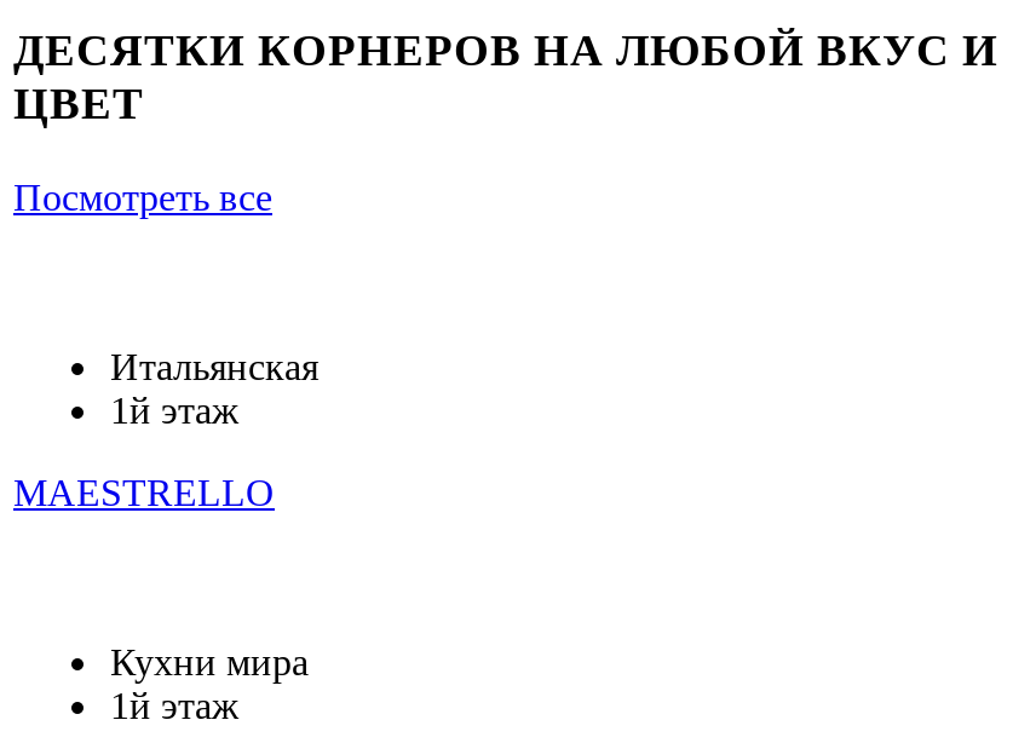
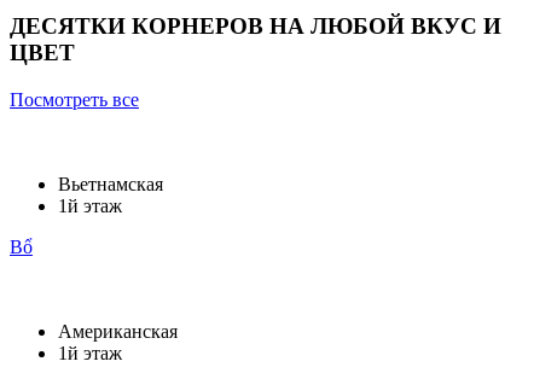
- Итальянская
+ Вьетнамская

- MAESTRELLO
+ Bổ

- Кухни мира
+ Американская
